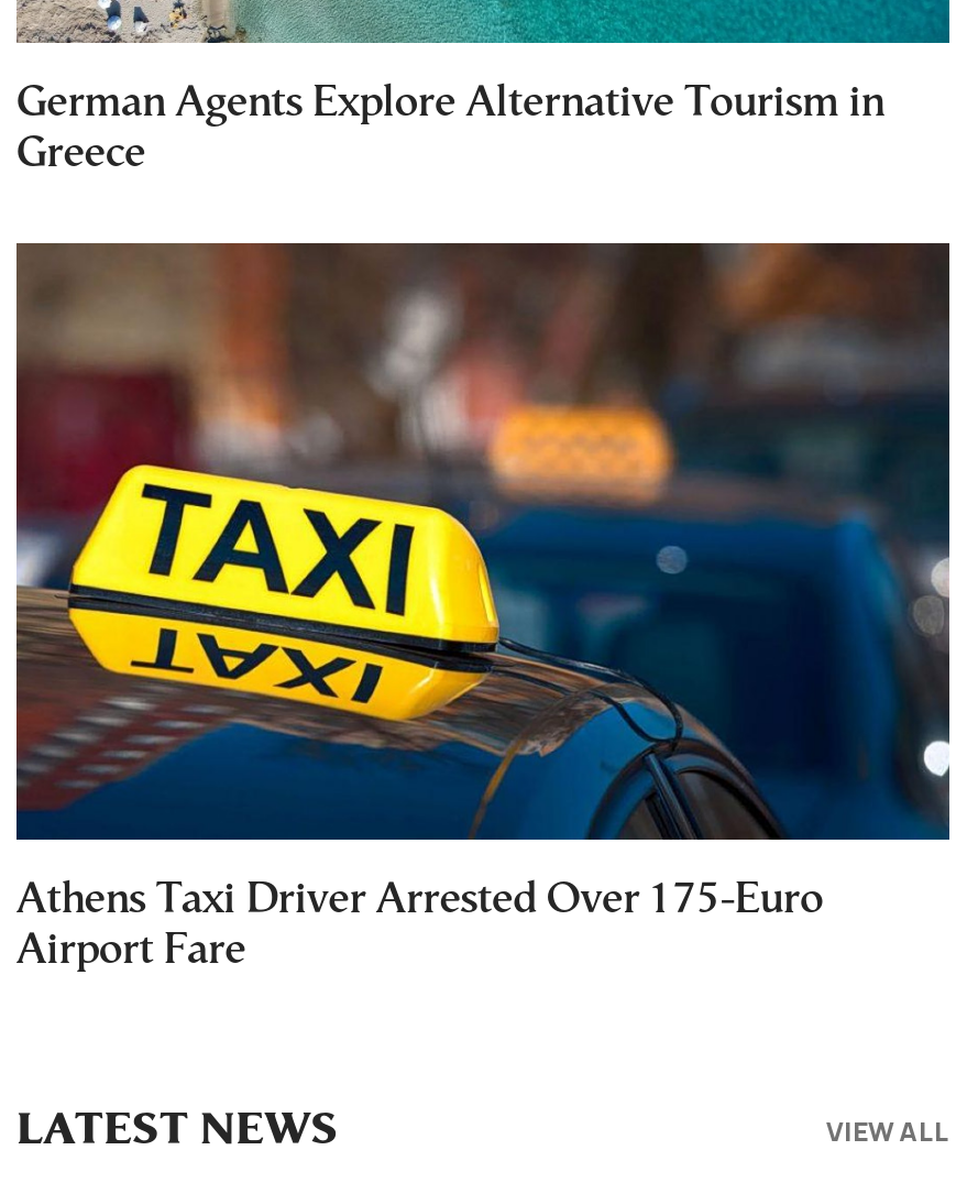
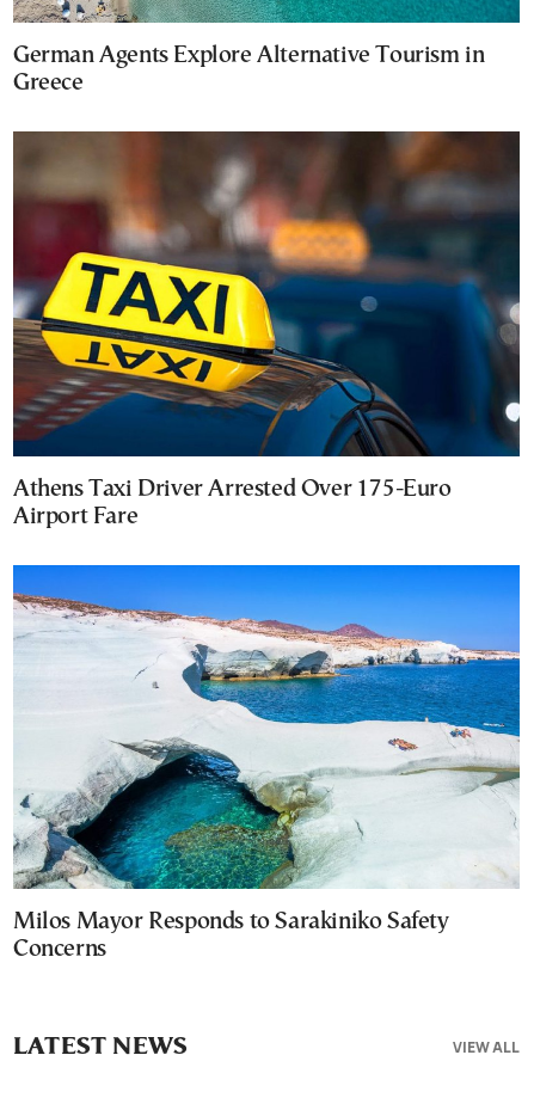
+ [image]
+ Milos Mayor Responds to Sarakiniko Safety
+ Concerns
